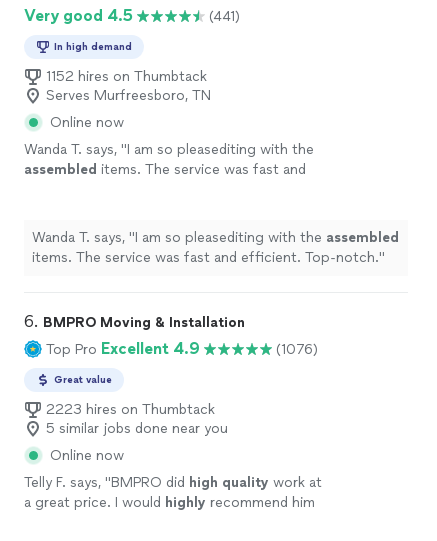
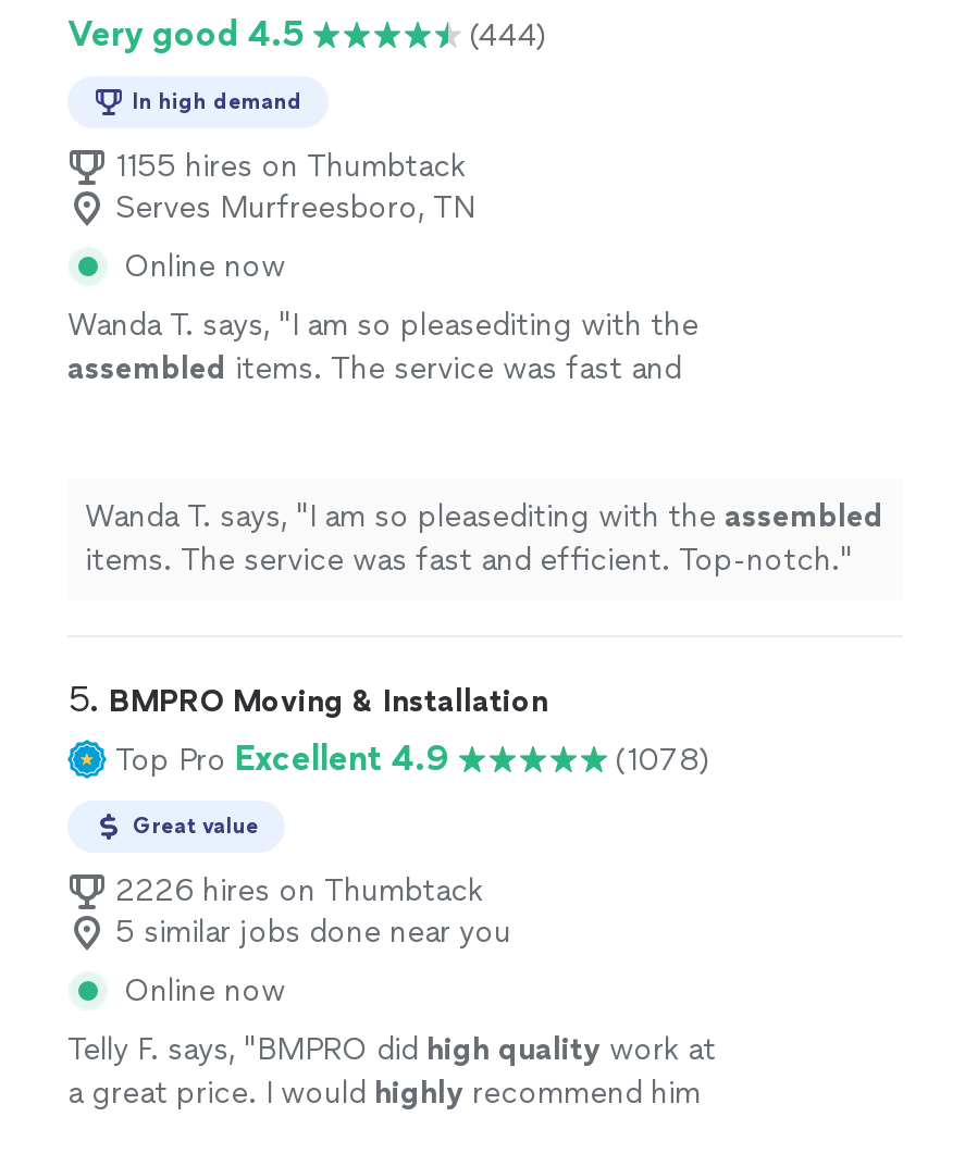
- (441)
+ (444)

- 1152 hires on Thumbtack
+ 1155 hires on Thumbtack

- 6. BMPRO Moving & Installation
+ 5. BMPRO Moving & Installation

- (1076)
+ (1078)

- 2223 hires on Thumbtack
+ 2226 hires on Thumbtack
